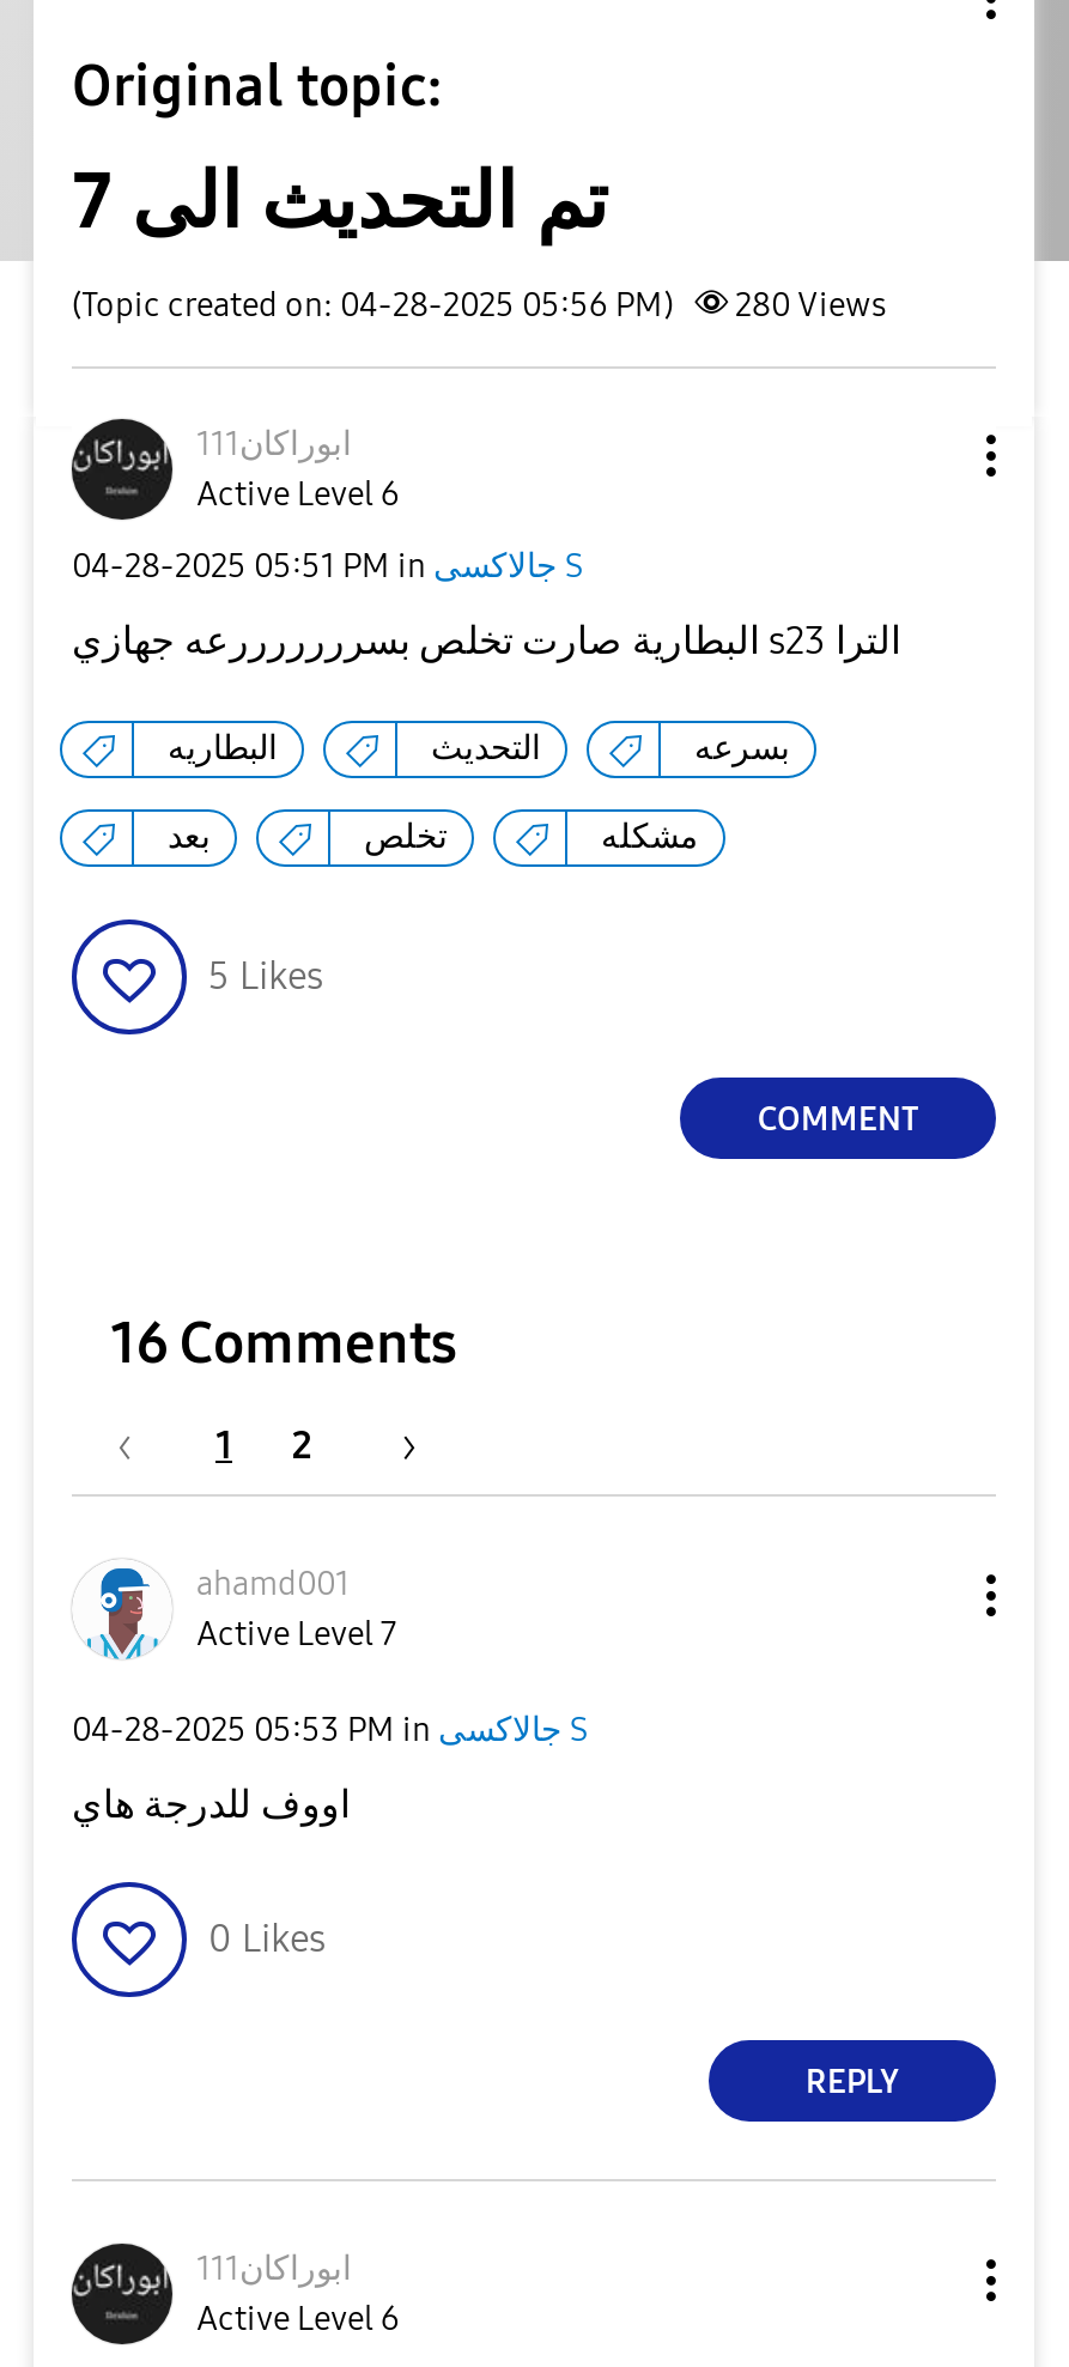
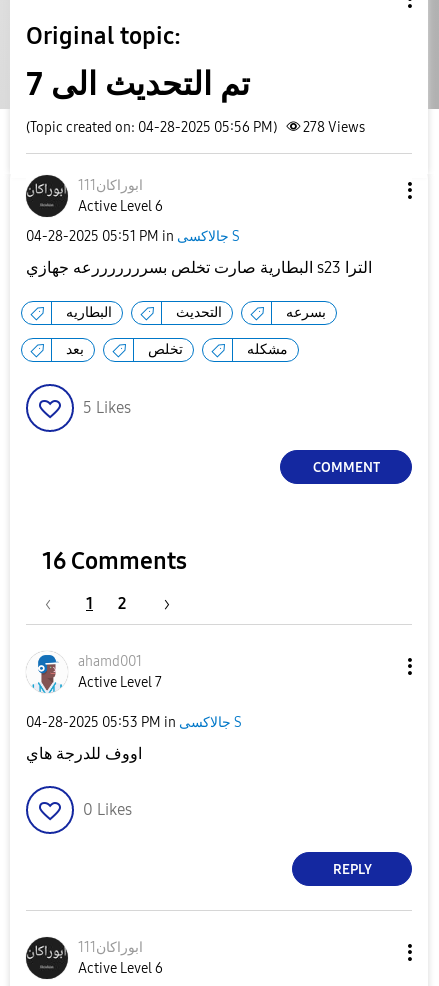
- (Topic created on: 04-28-2025 05:56 PM) 280 Views
+ (Topic created on: 04-28-2025 05:56 PM) 278 Views
